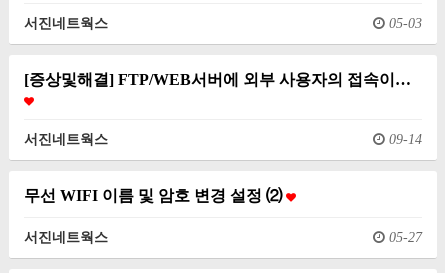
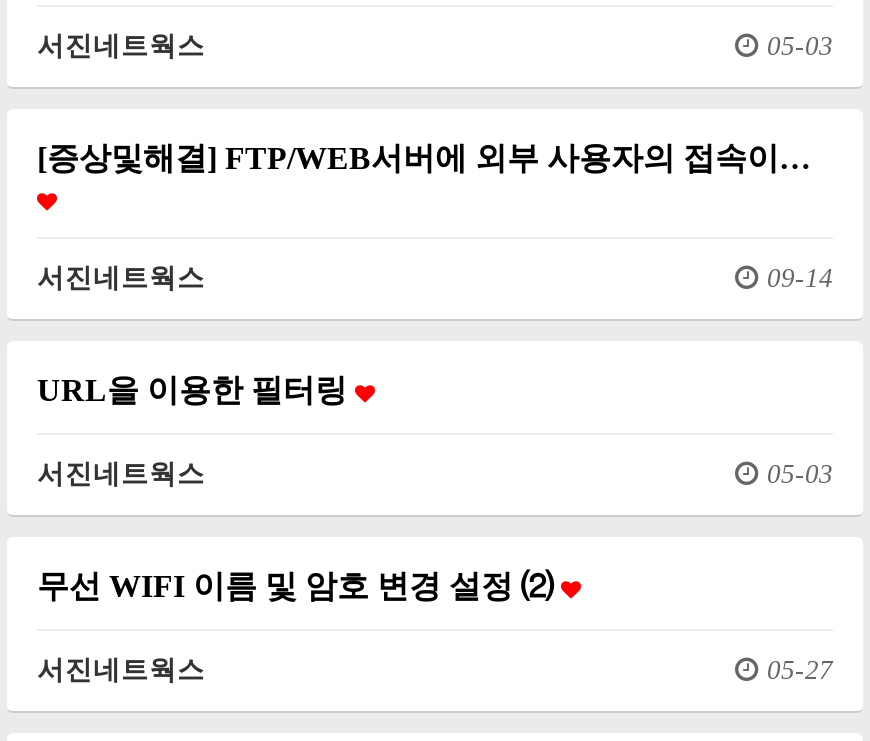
+ URL을 이용한 필터링
+ 서진네트웍스
+ 05-03
